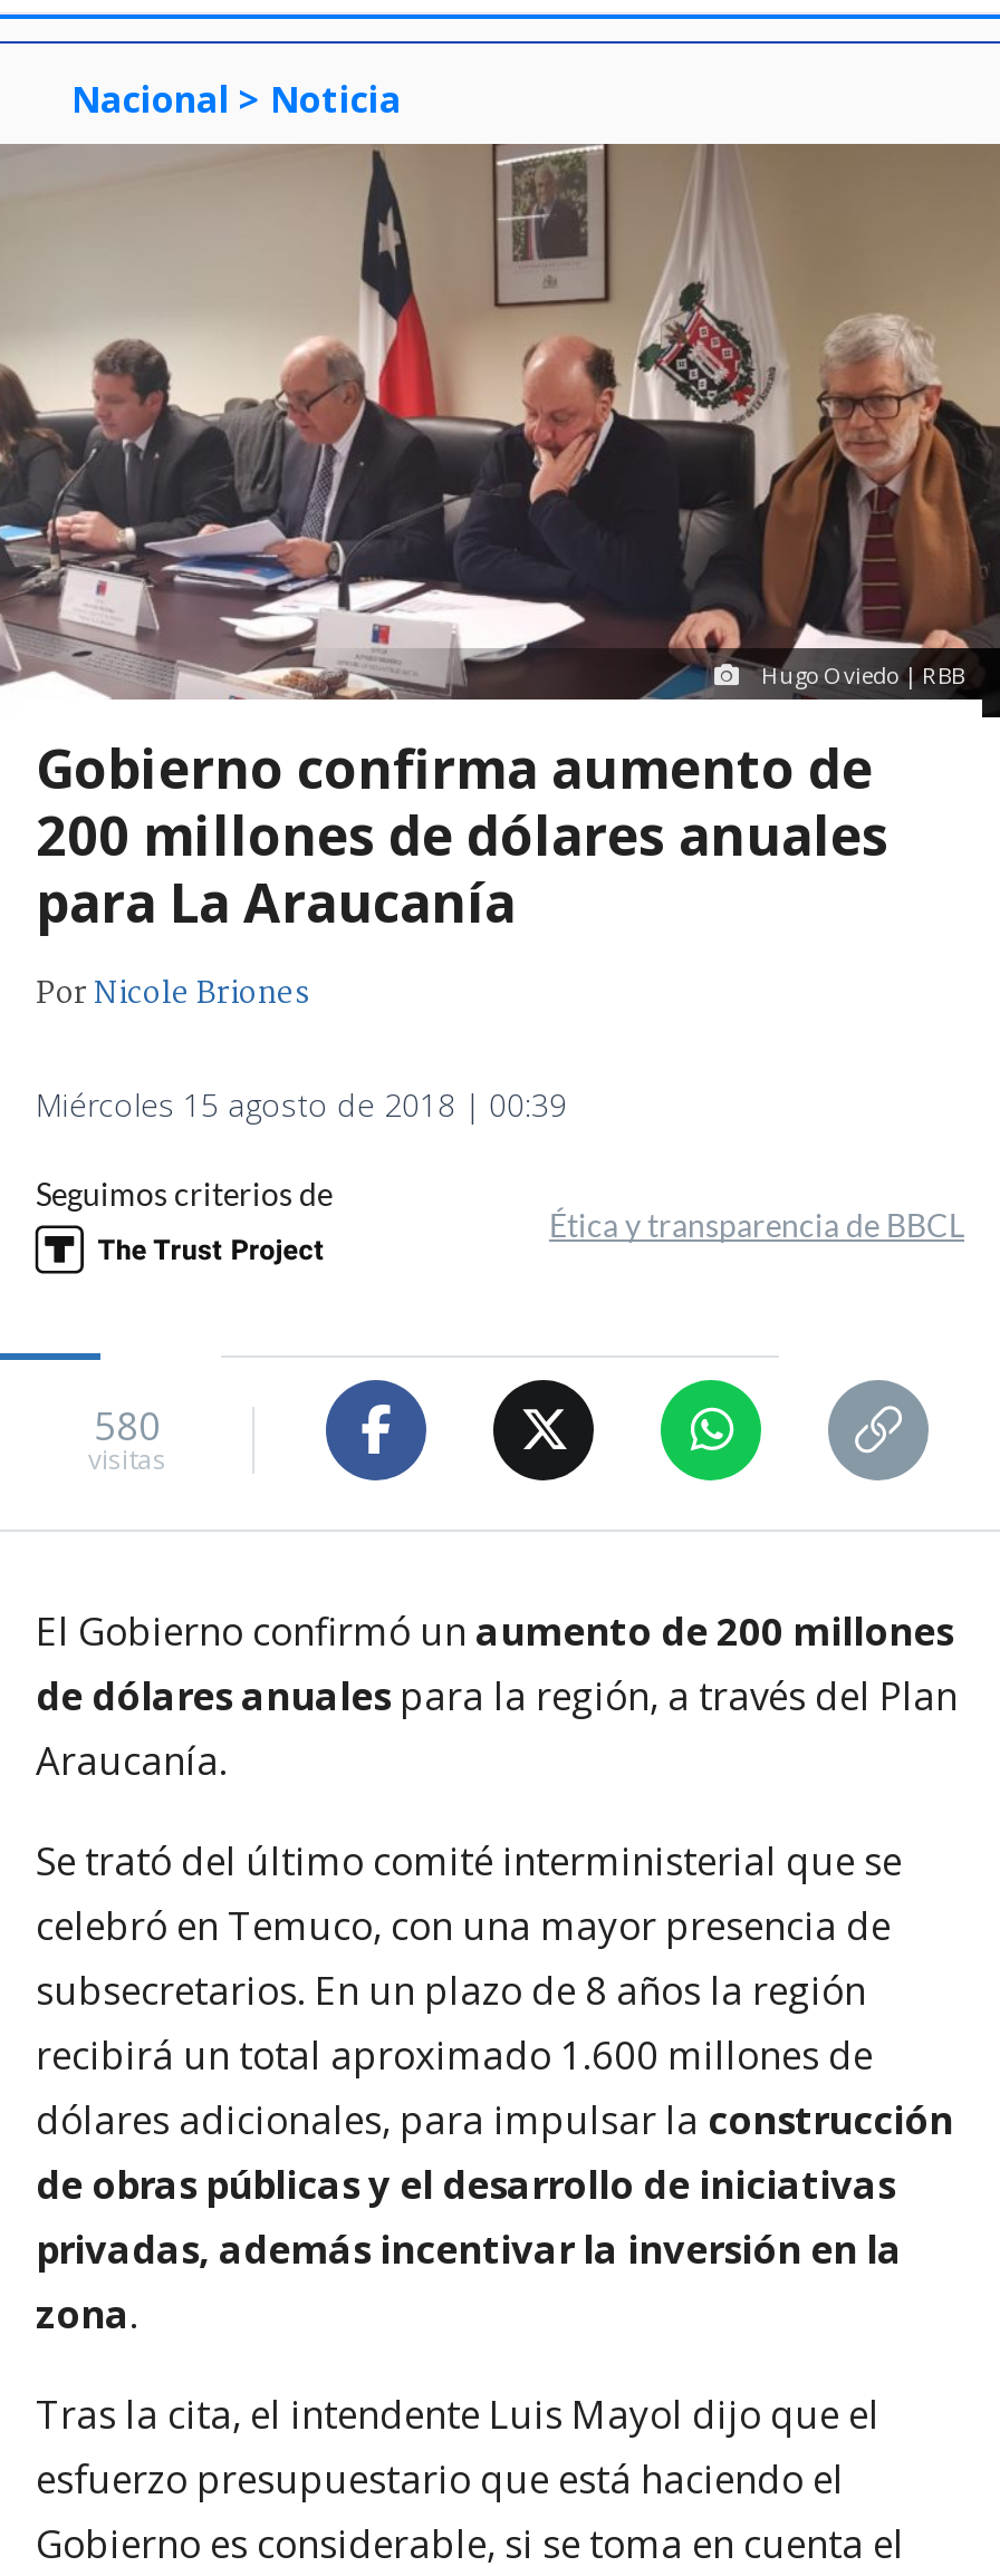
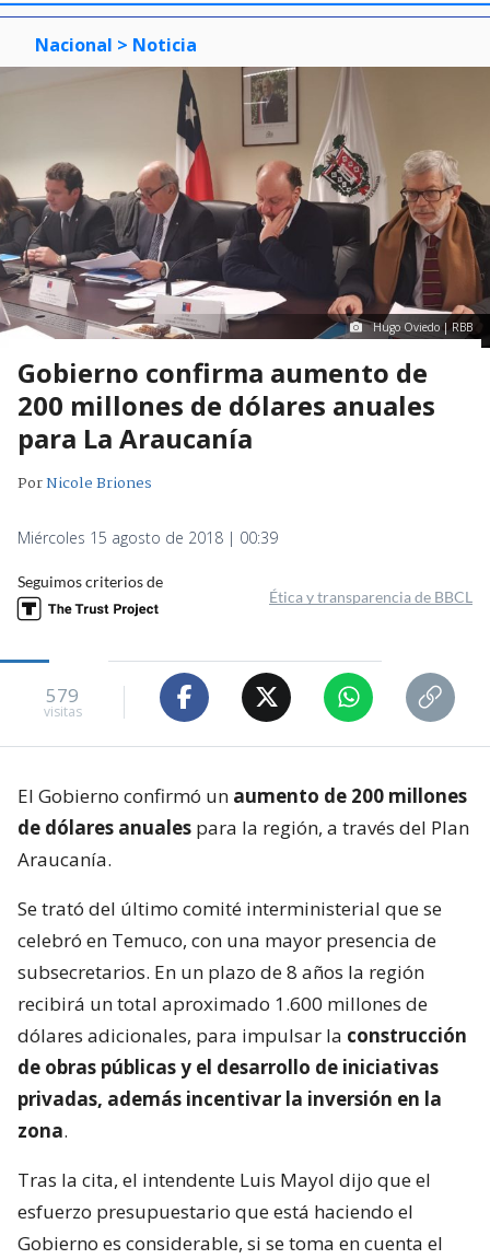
- 580
+ 579
